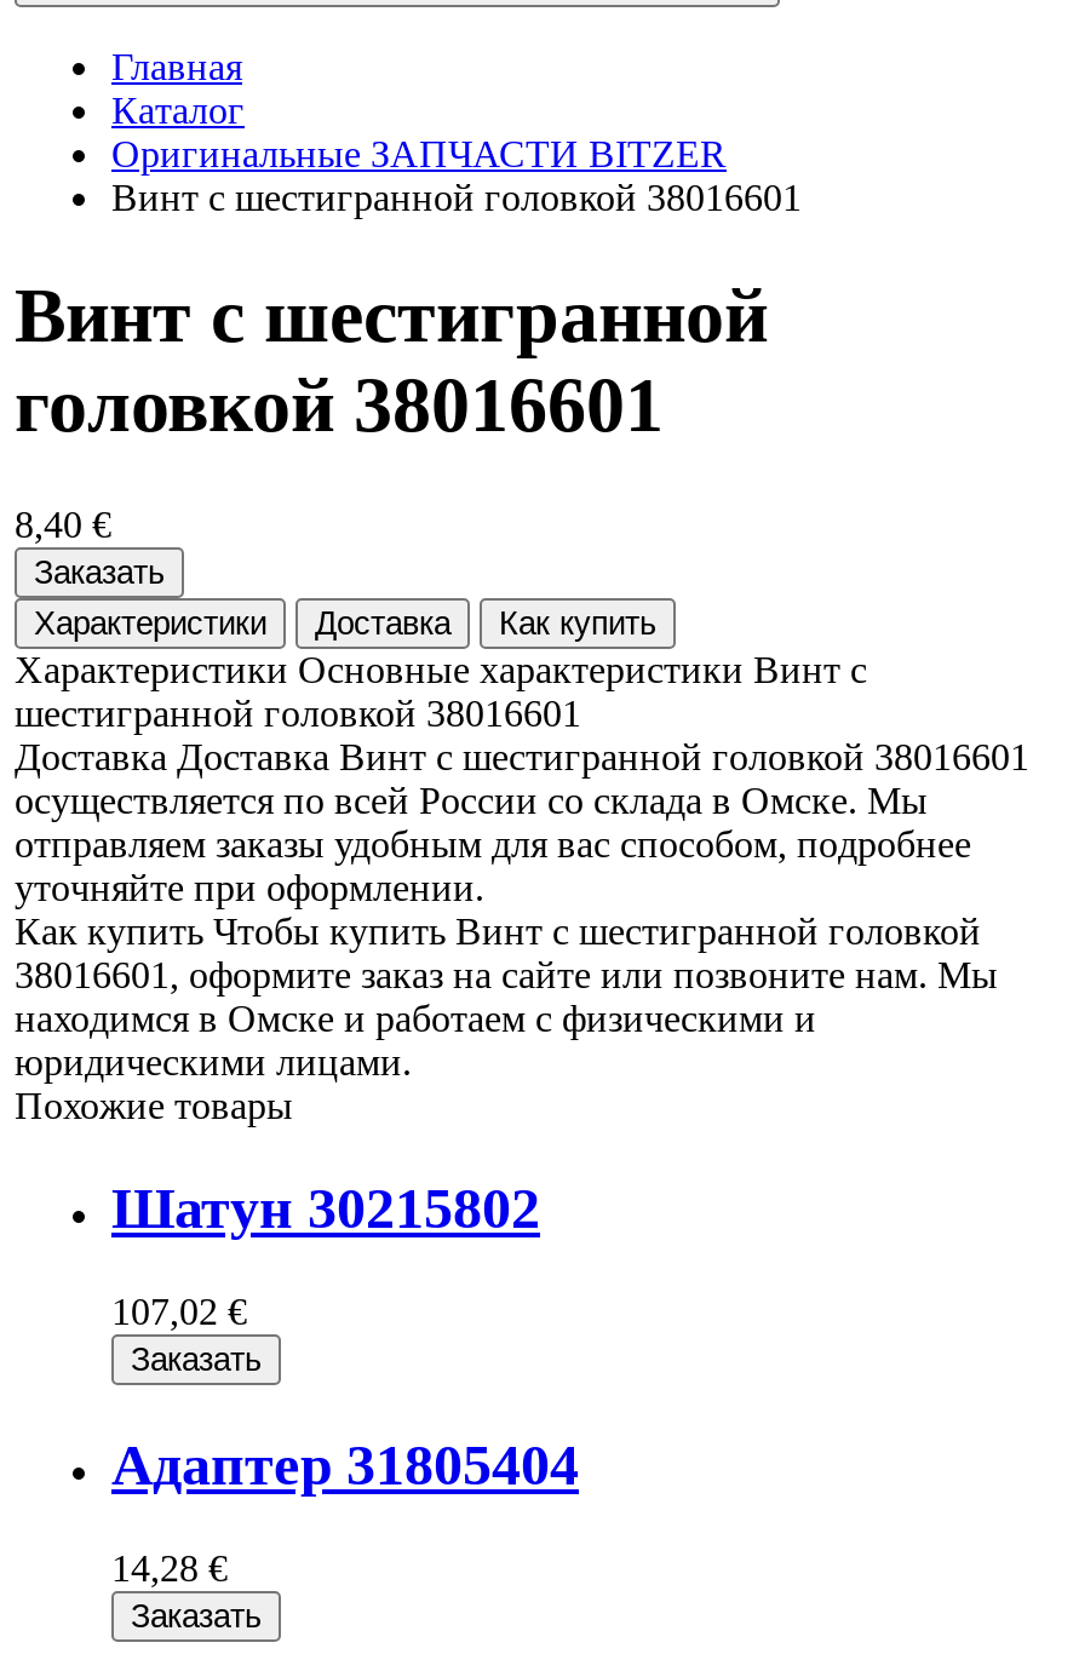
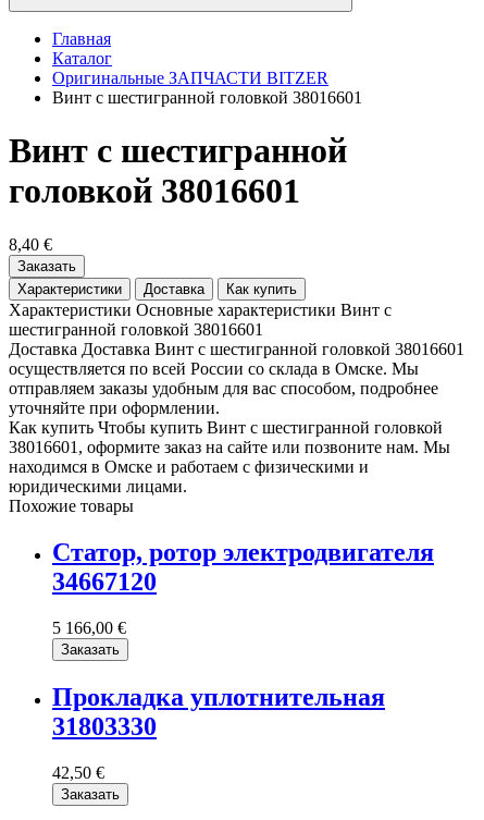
- Шатун 30215802
+ Статор, ротор электродвигателя
+ 34667120

- 107,02 €
+ 5 166,00 €

- Адаптер 31805404
+ Прокладка уплотнительная
+ 31803330

- 14,28 €
+ 42,50 €
